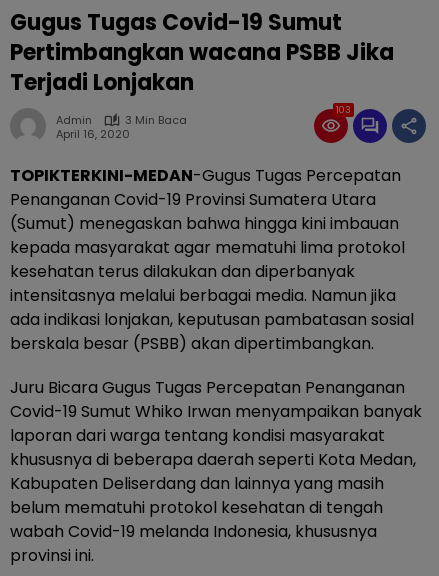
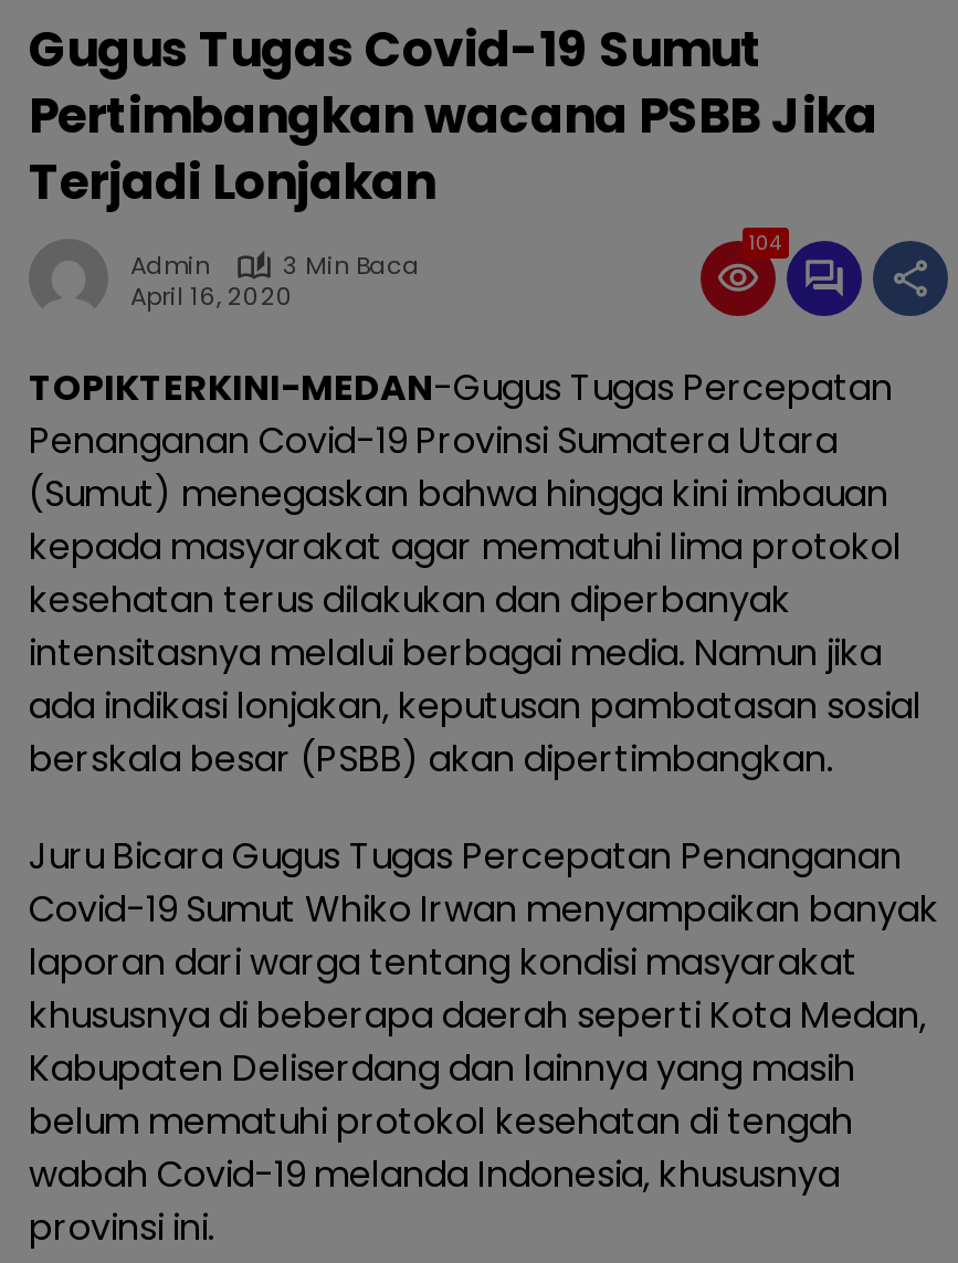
- 103
+ 104
